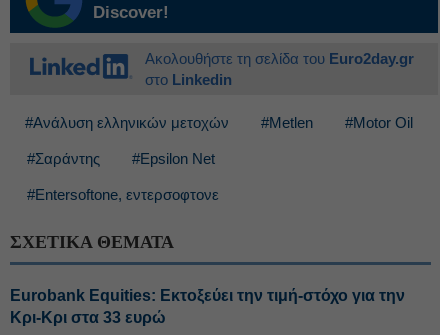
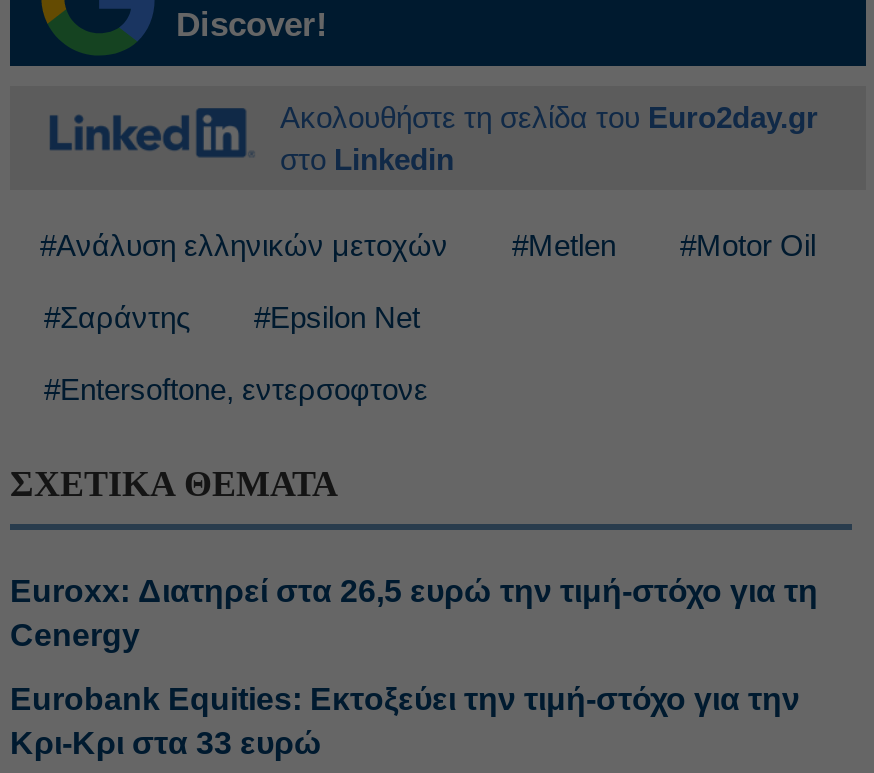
+ Euroxx: Διατηρεί στα 26,5 ευρώ την τιμή-στόχο για τη
+ Cenergy
